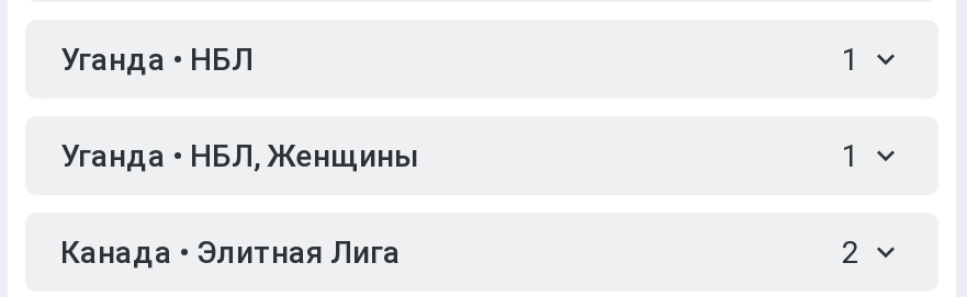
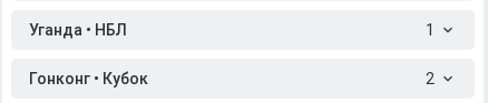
- Уганда • НБЛ, Женщины
- 1
- Канада • Элитная Лига
+ Гонконг • Кубок
